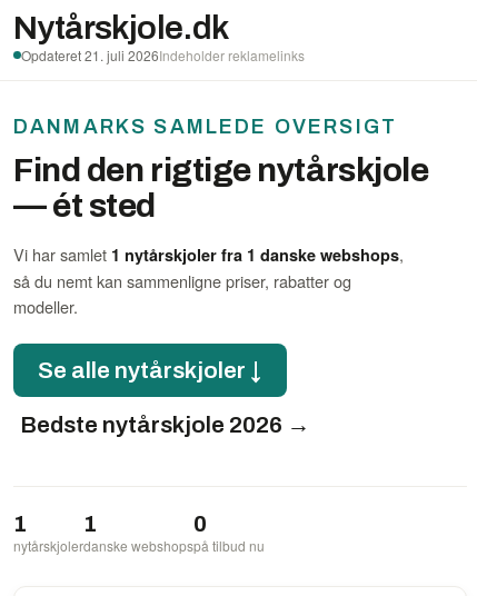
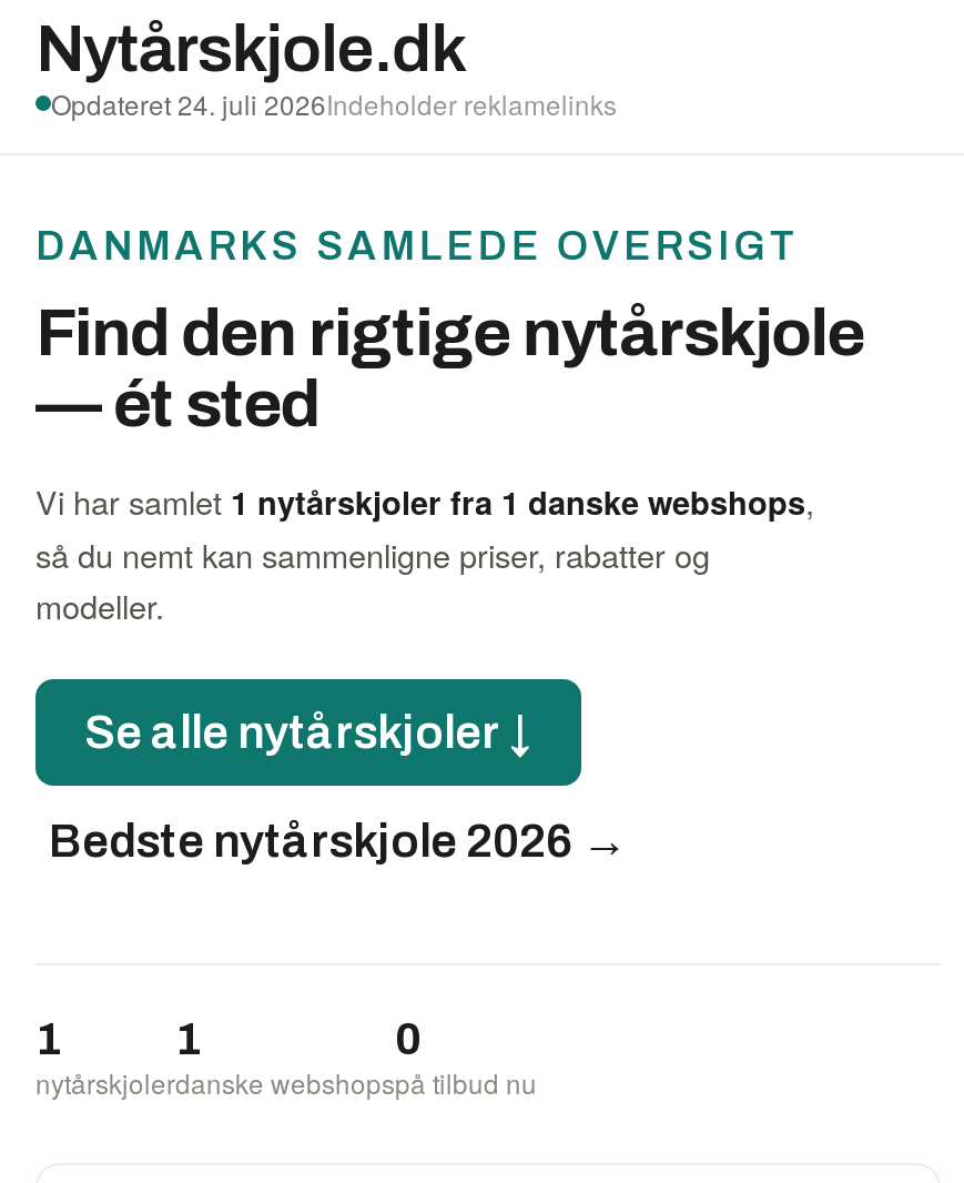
- Opdateret 21. juli 2026Indeholder reklamelinks
+ Opdateret 24. juli 2026Indeholder reklamelinks
